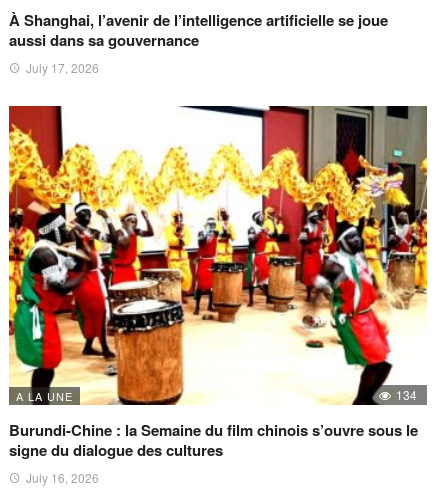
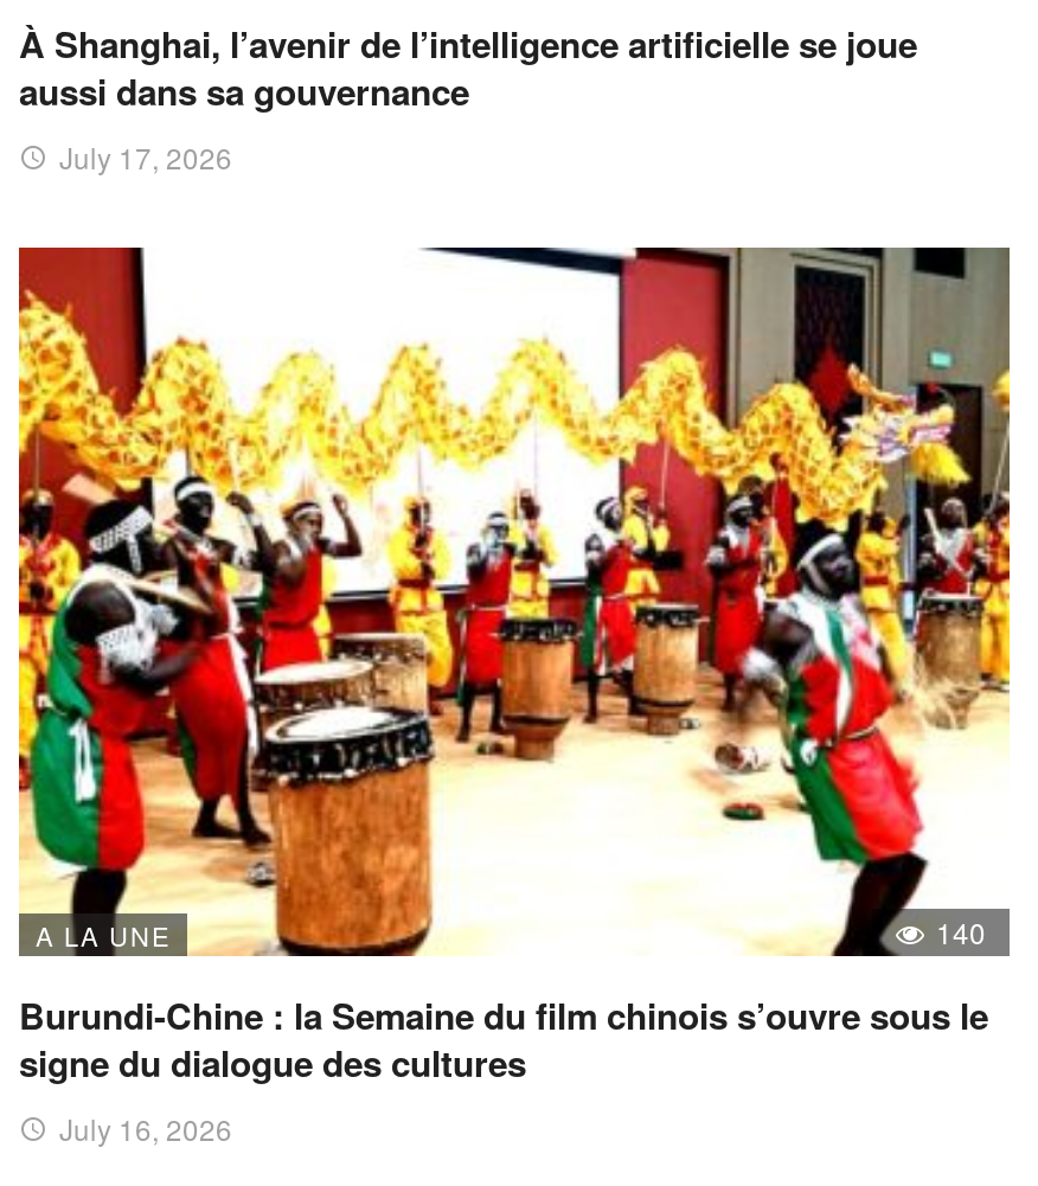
- 134
+ 140
